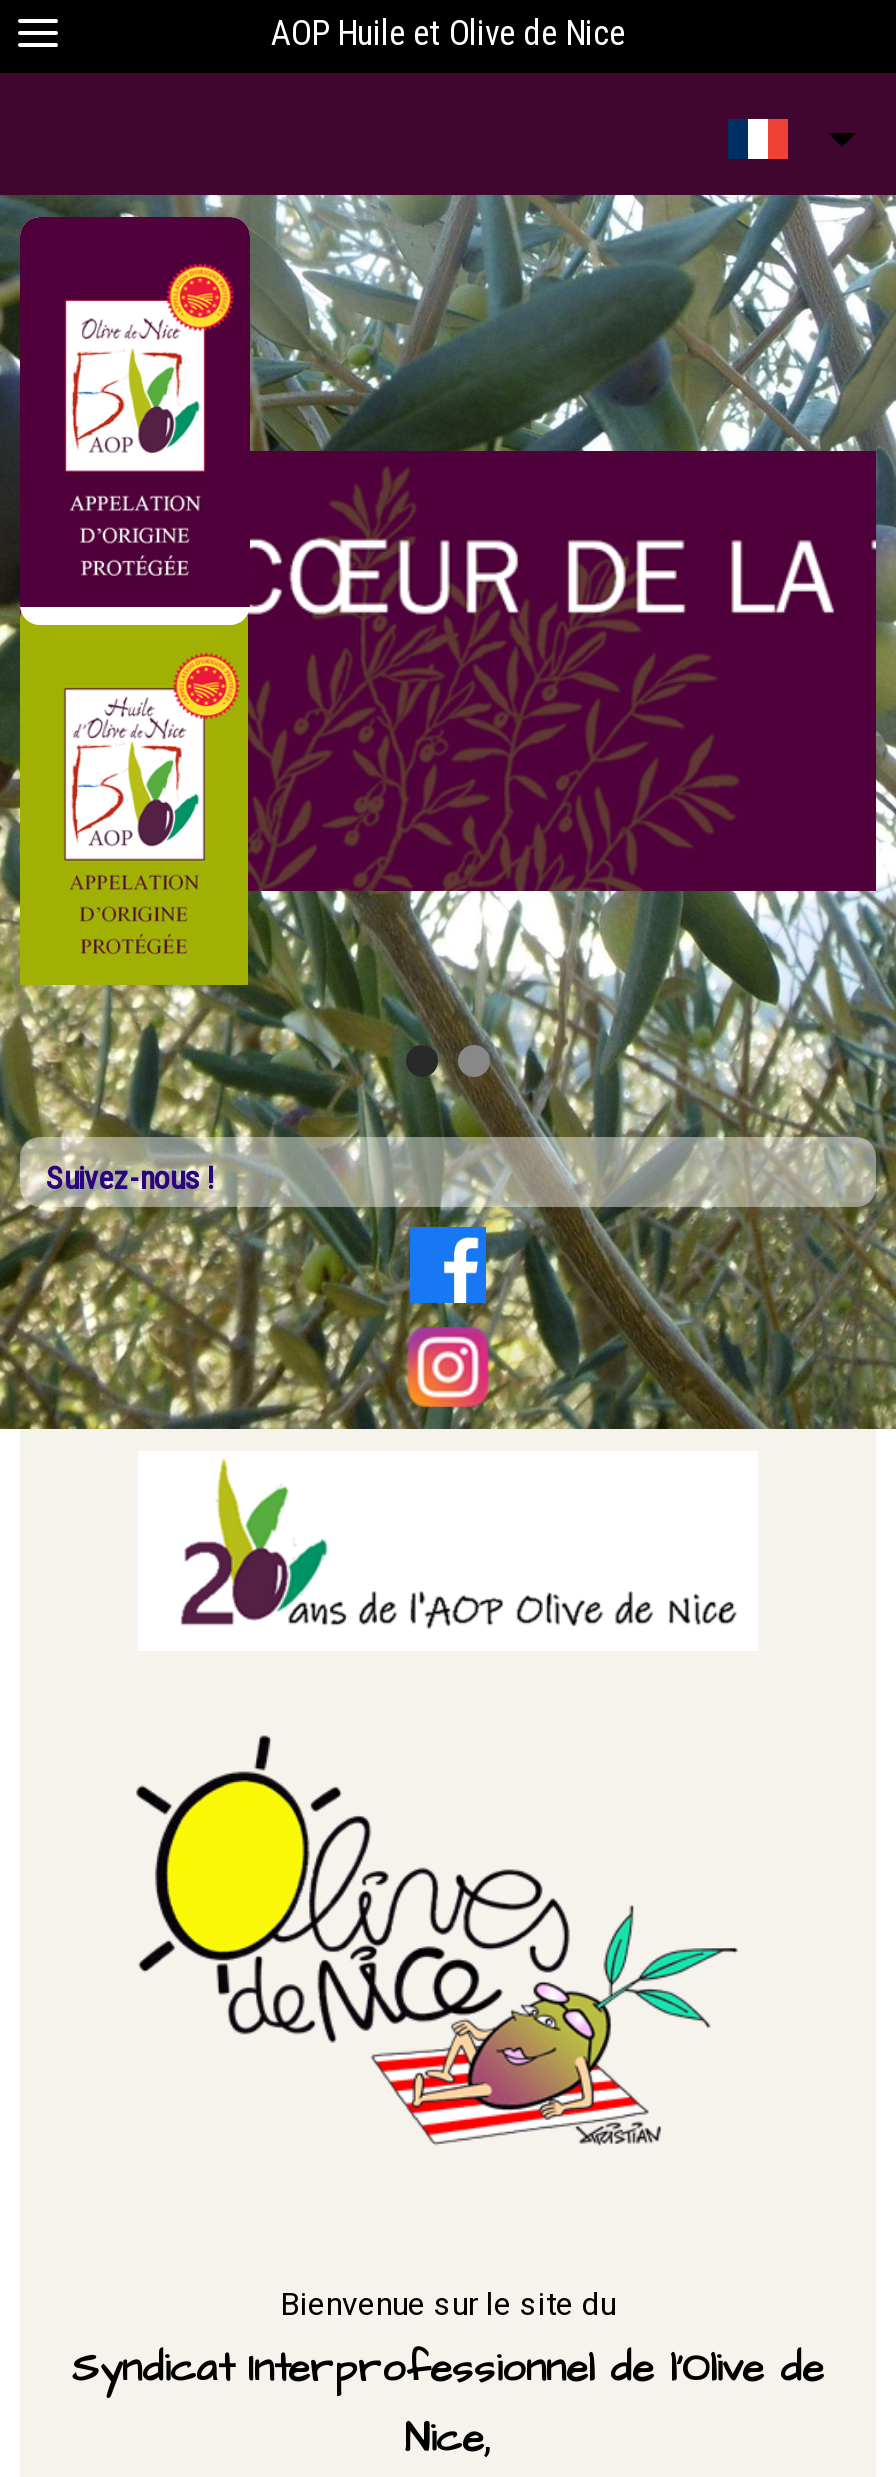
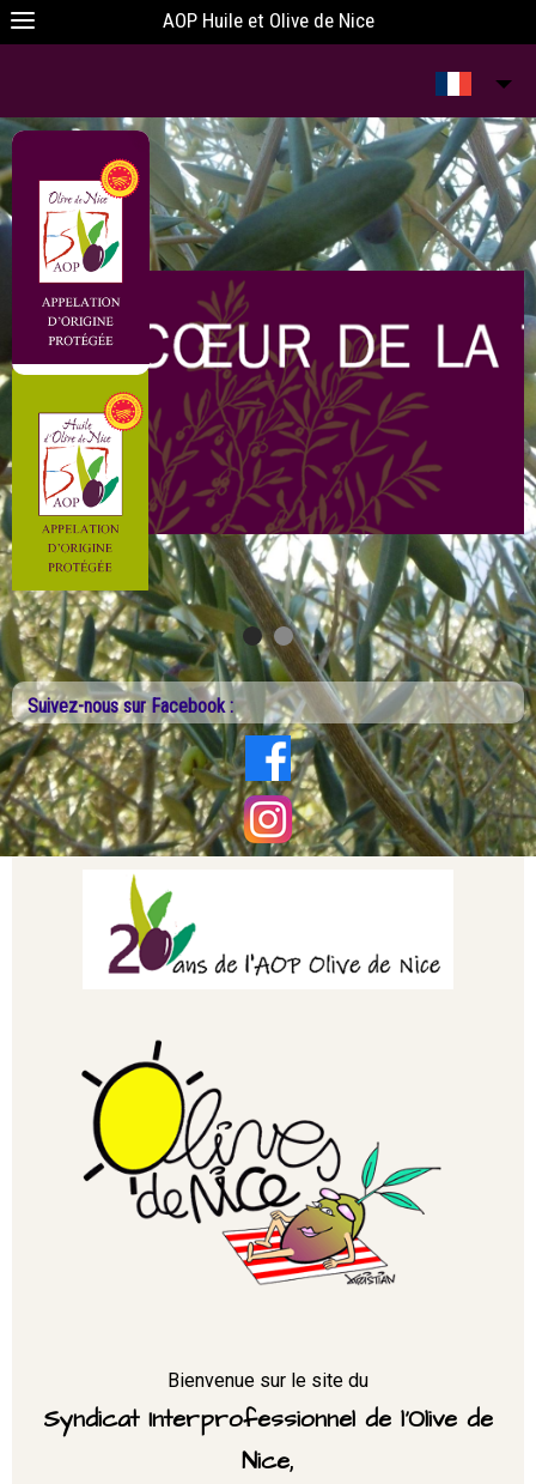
- Suivez-nous !
+ Suivez-nous sur Facebook :
